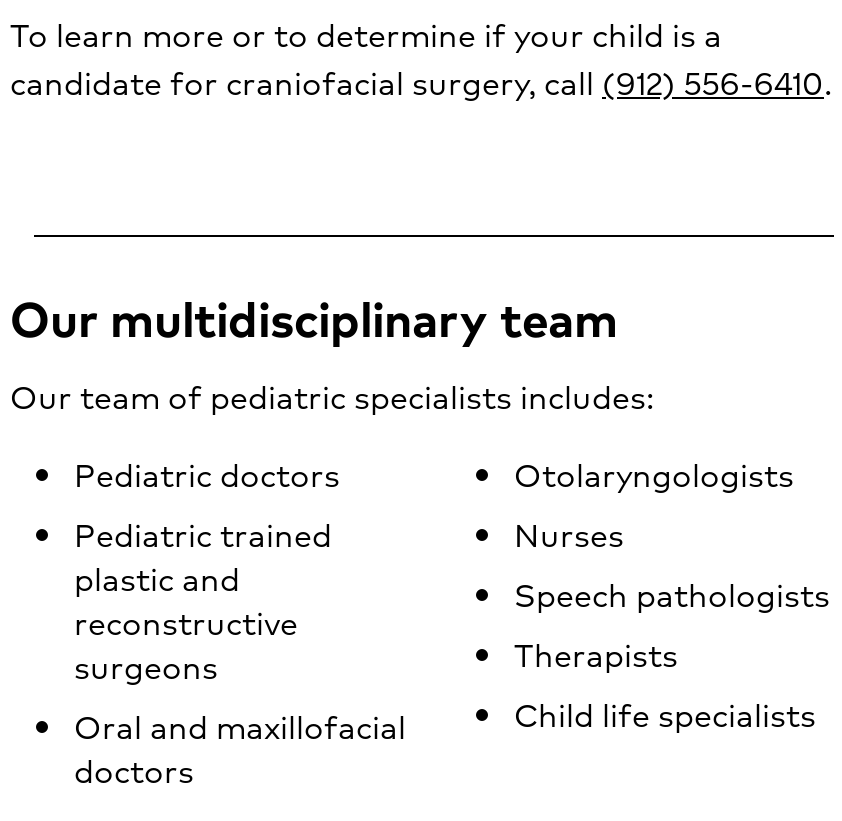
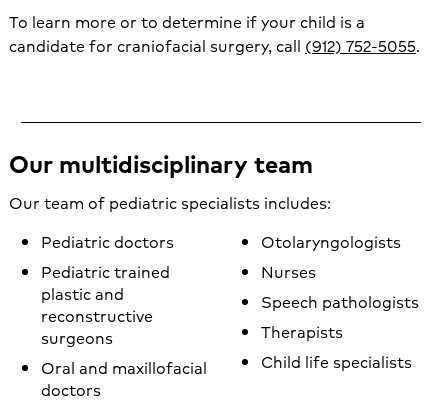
- candidate for craniofacial surgery, call (912) 556-6410.
+ candidate for craniofacial surgery, call (912) 752-5055.
